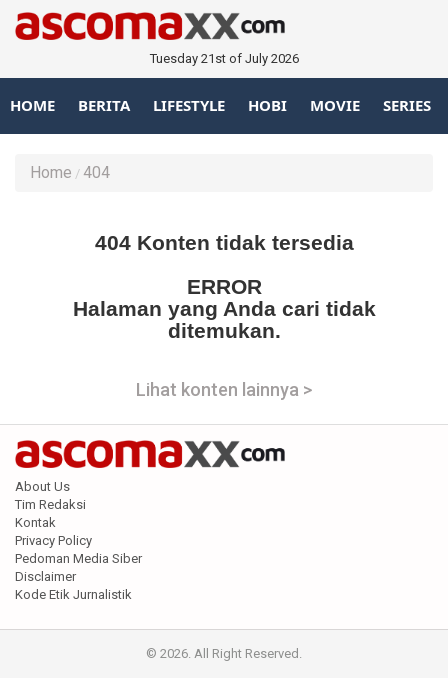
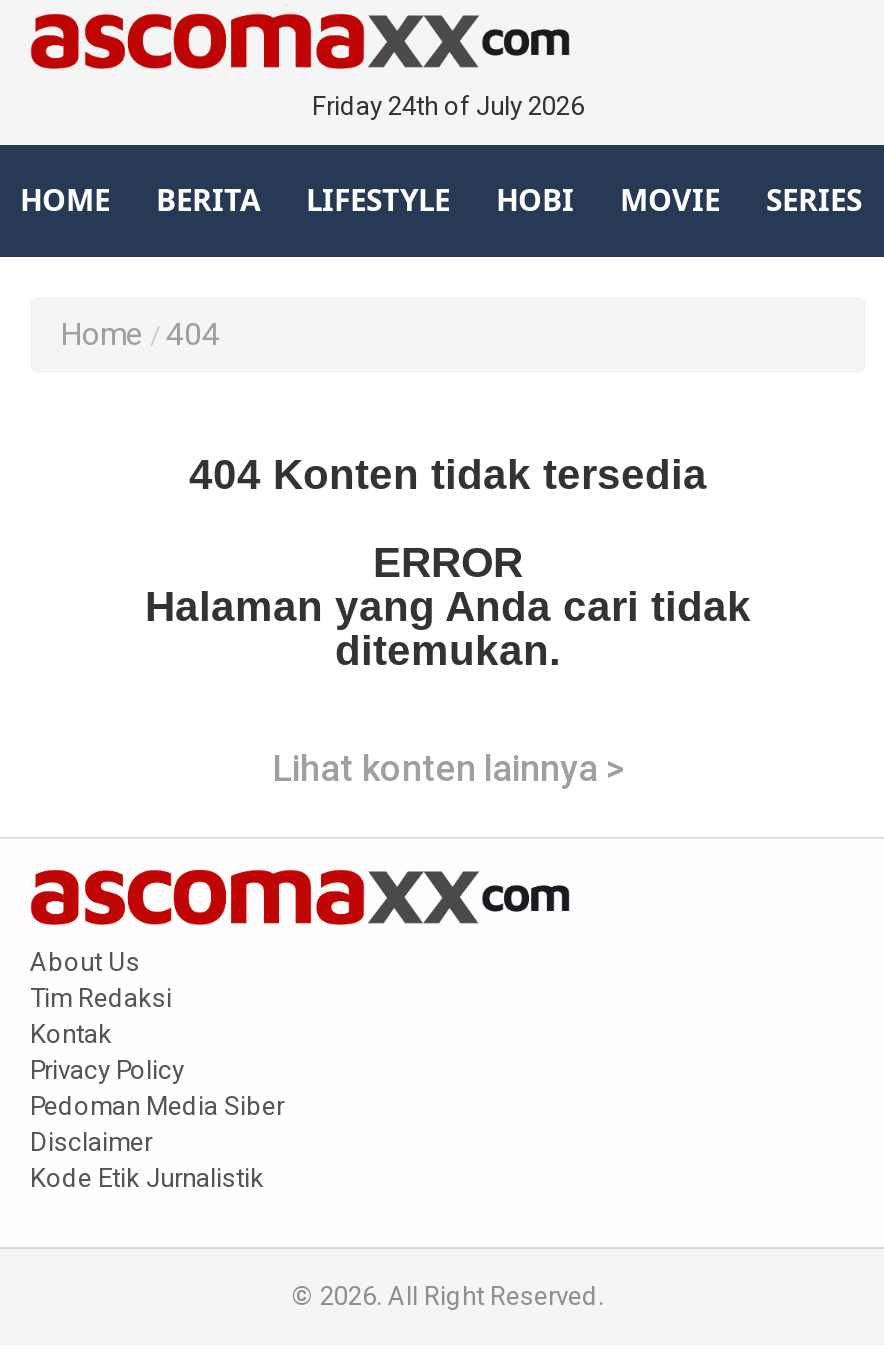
- Tuesday 21st of July 2026
+ Friday 24th of July 2026
